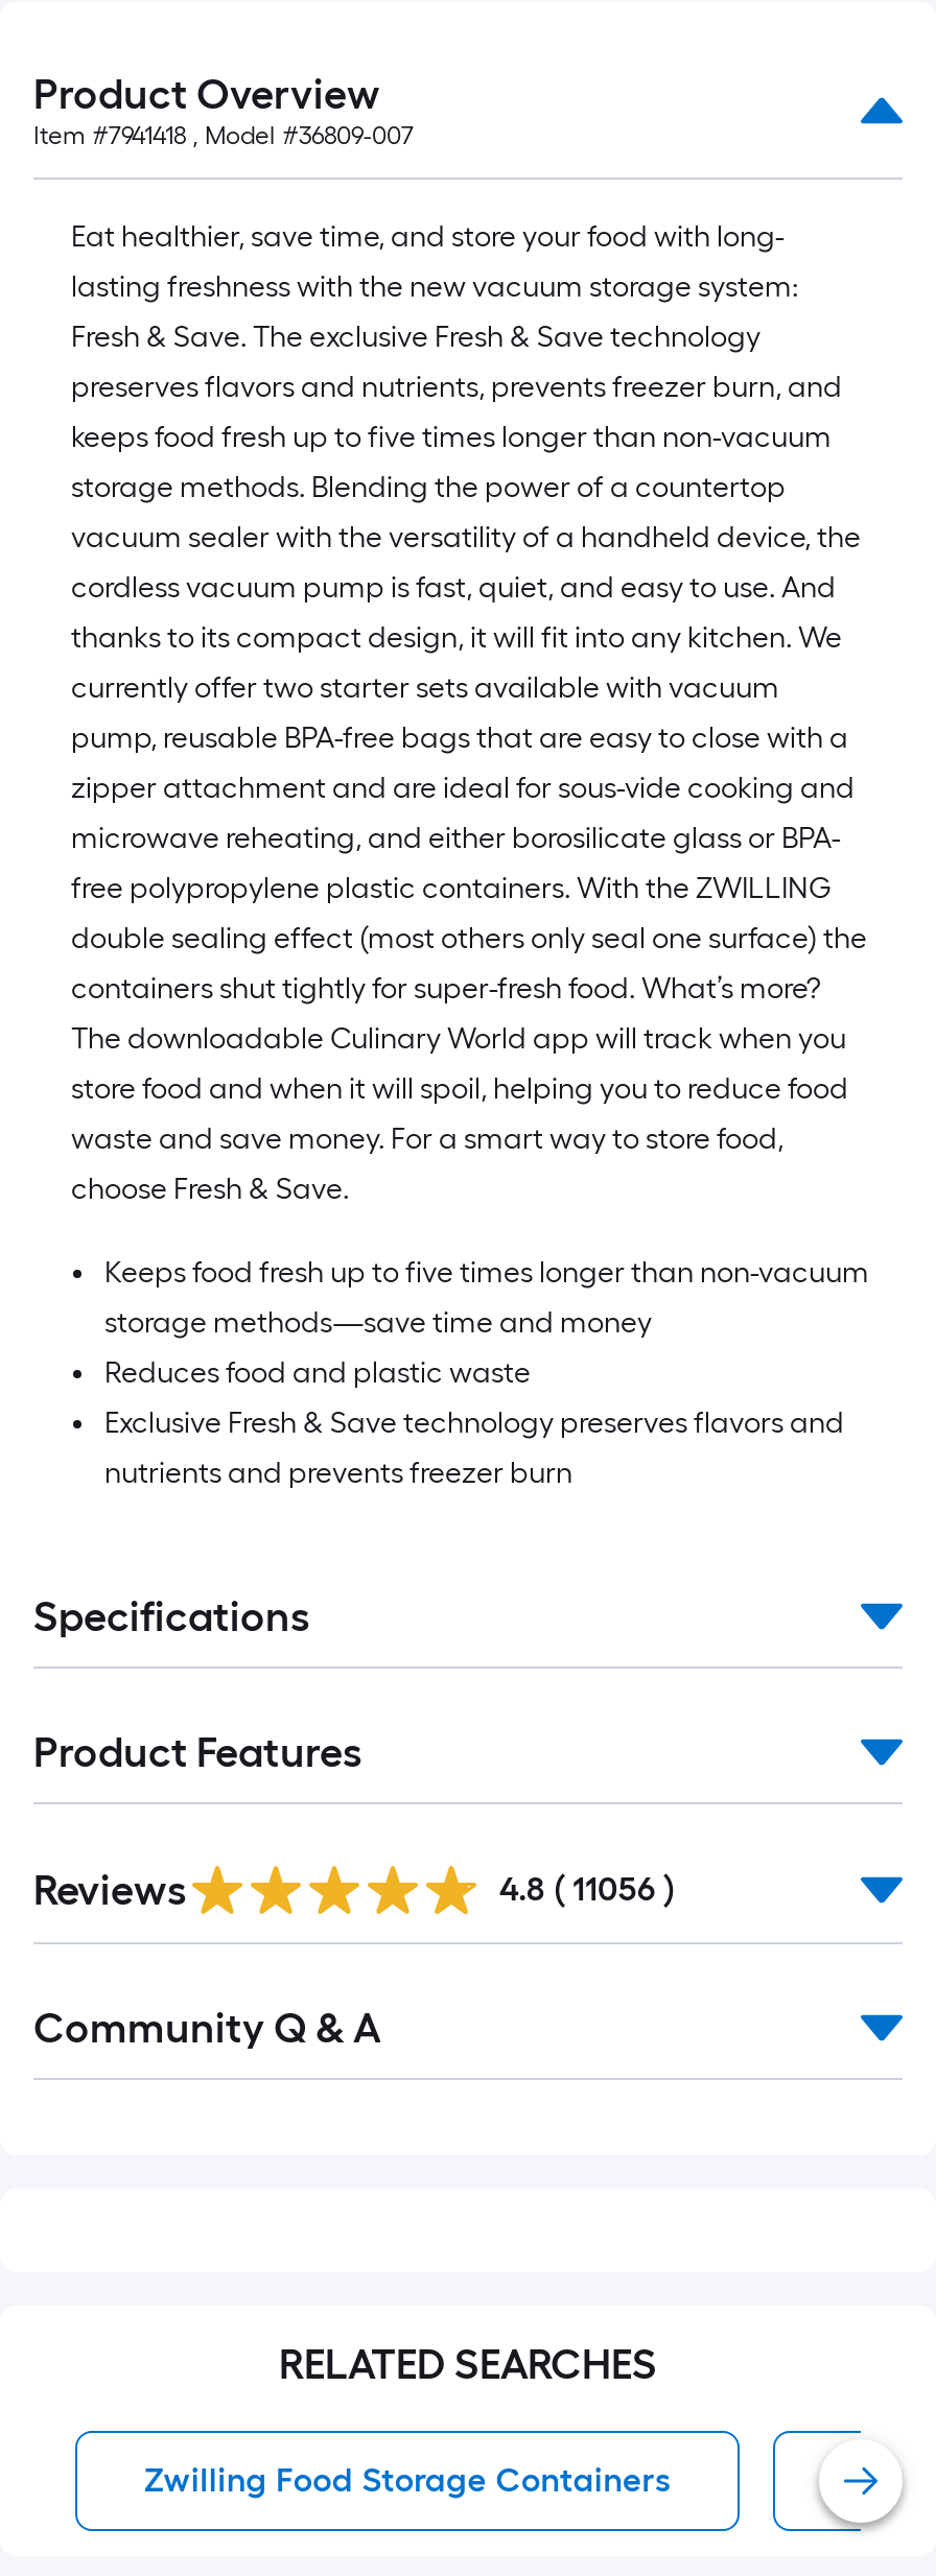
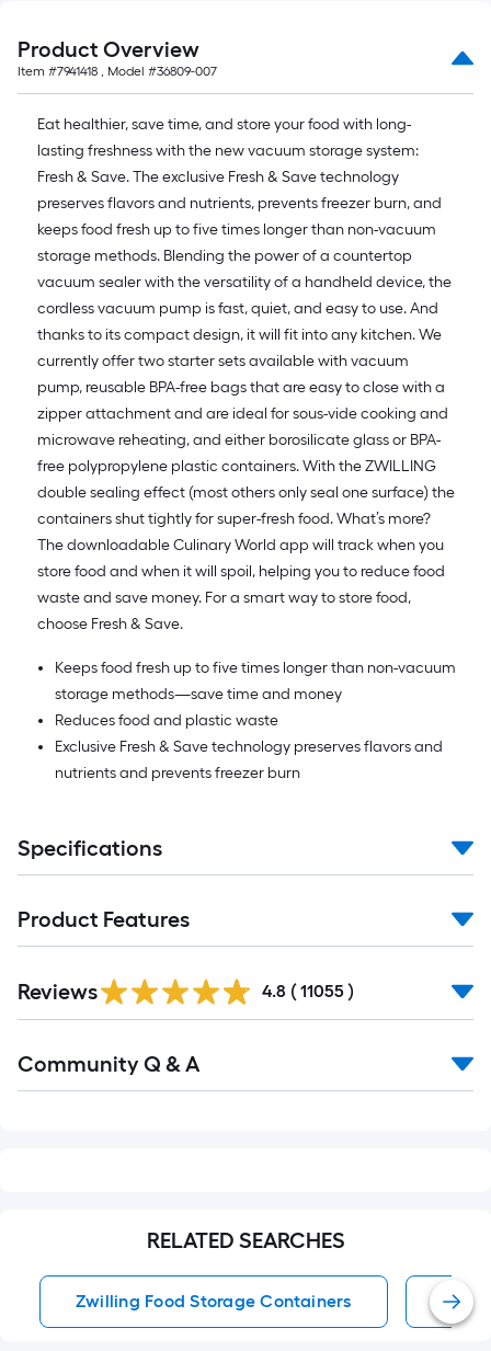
- 4.8 ( 11056 )
+ 4.8 ( 11055 )
